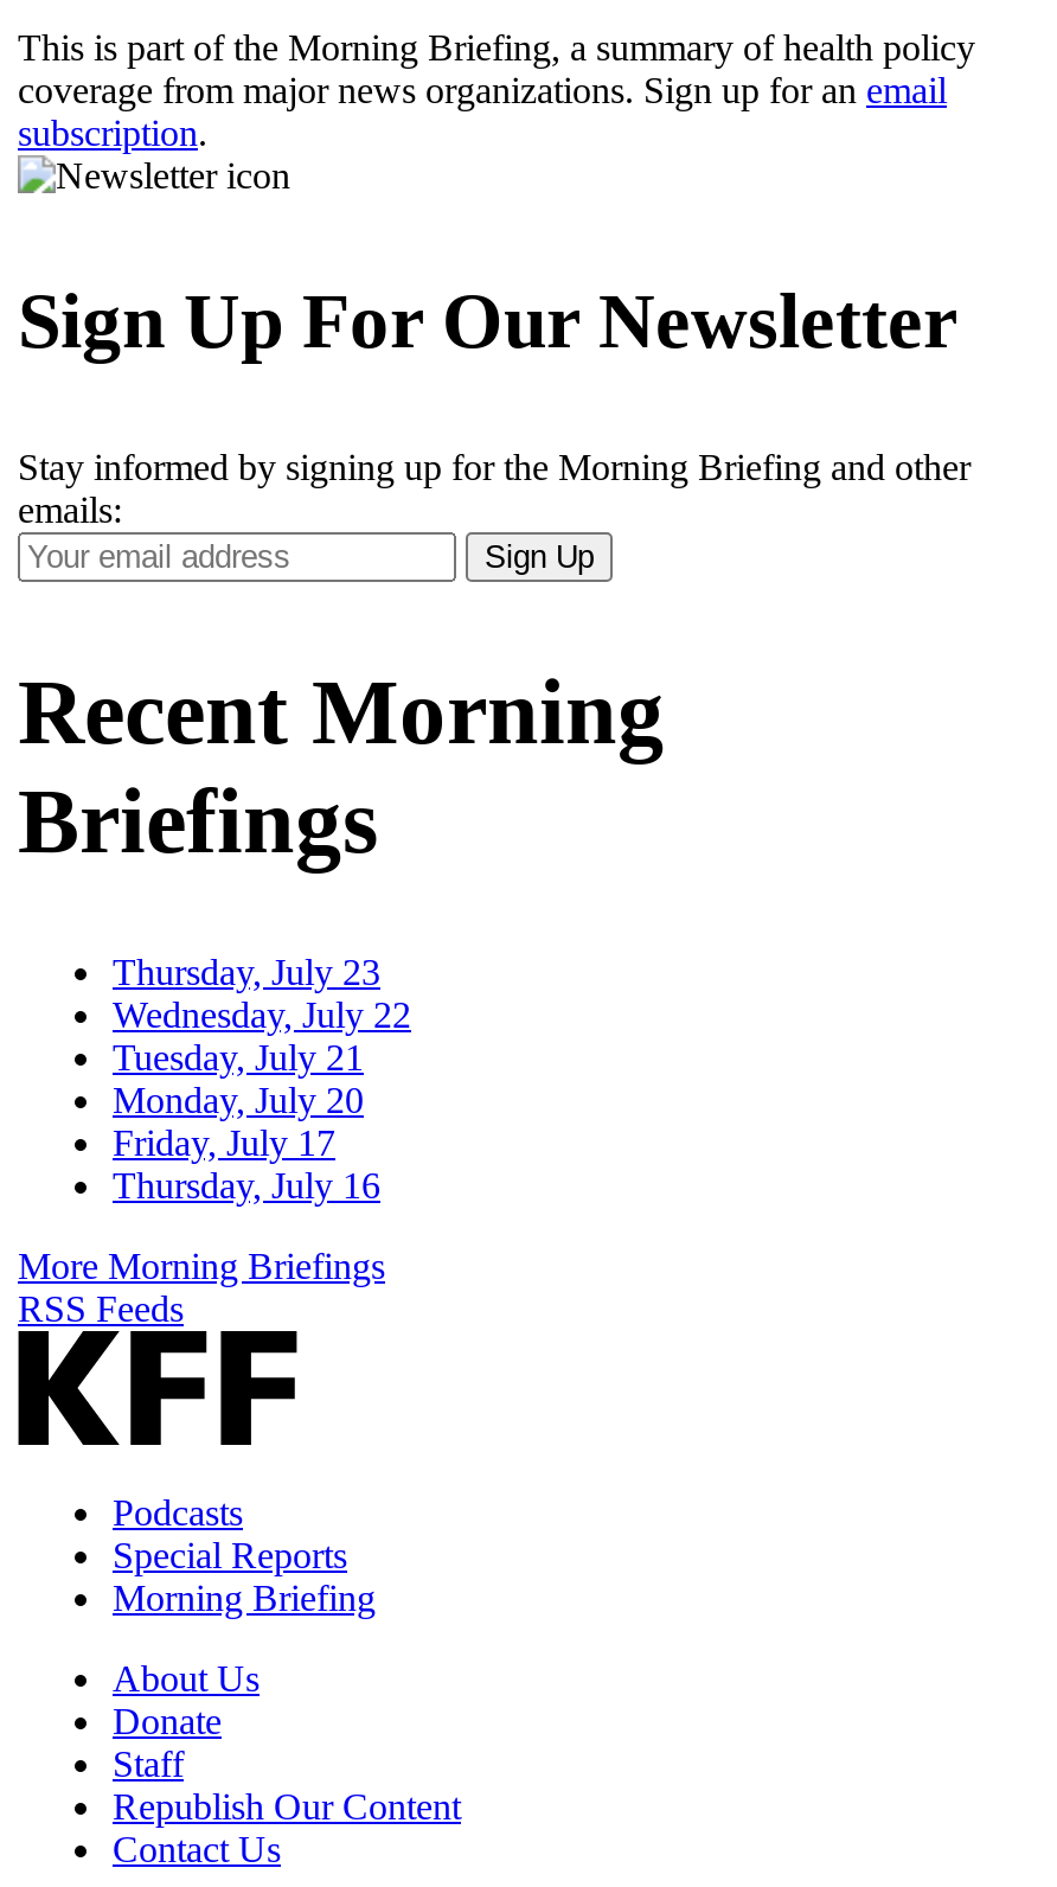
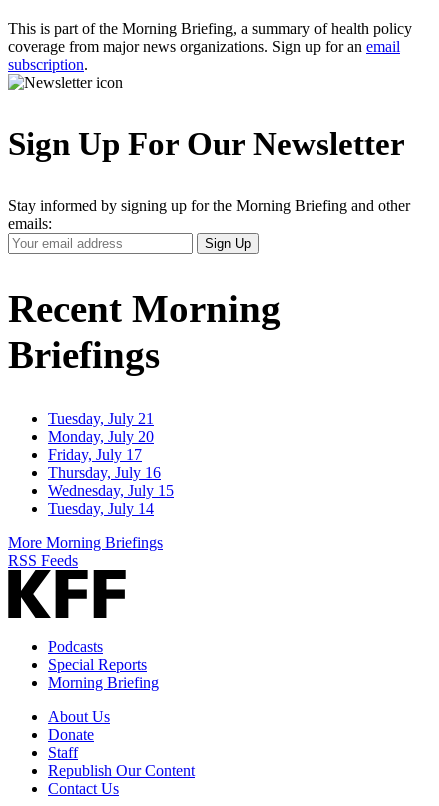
- Thursday, July 23
- Wednesday, July 22

moved up: Tuesday, July 21 | Monday, July 20 | Friday, July 17 | Thursday, July 16

+ Wednesday, July 15
+ Tuesday, July 14
